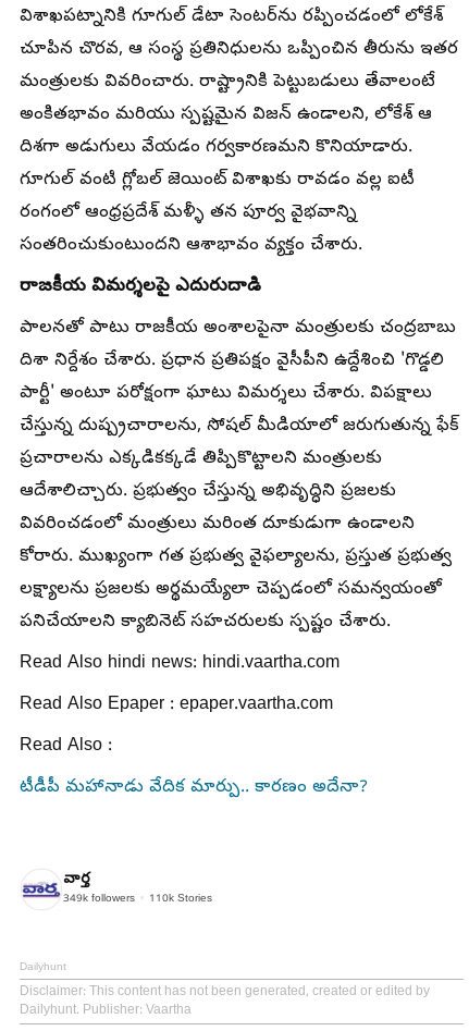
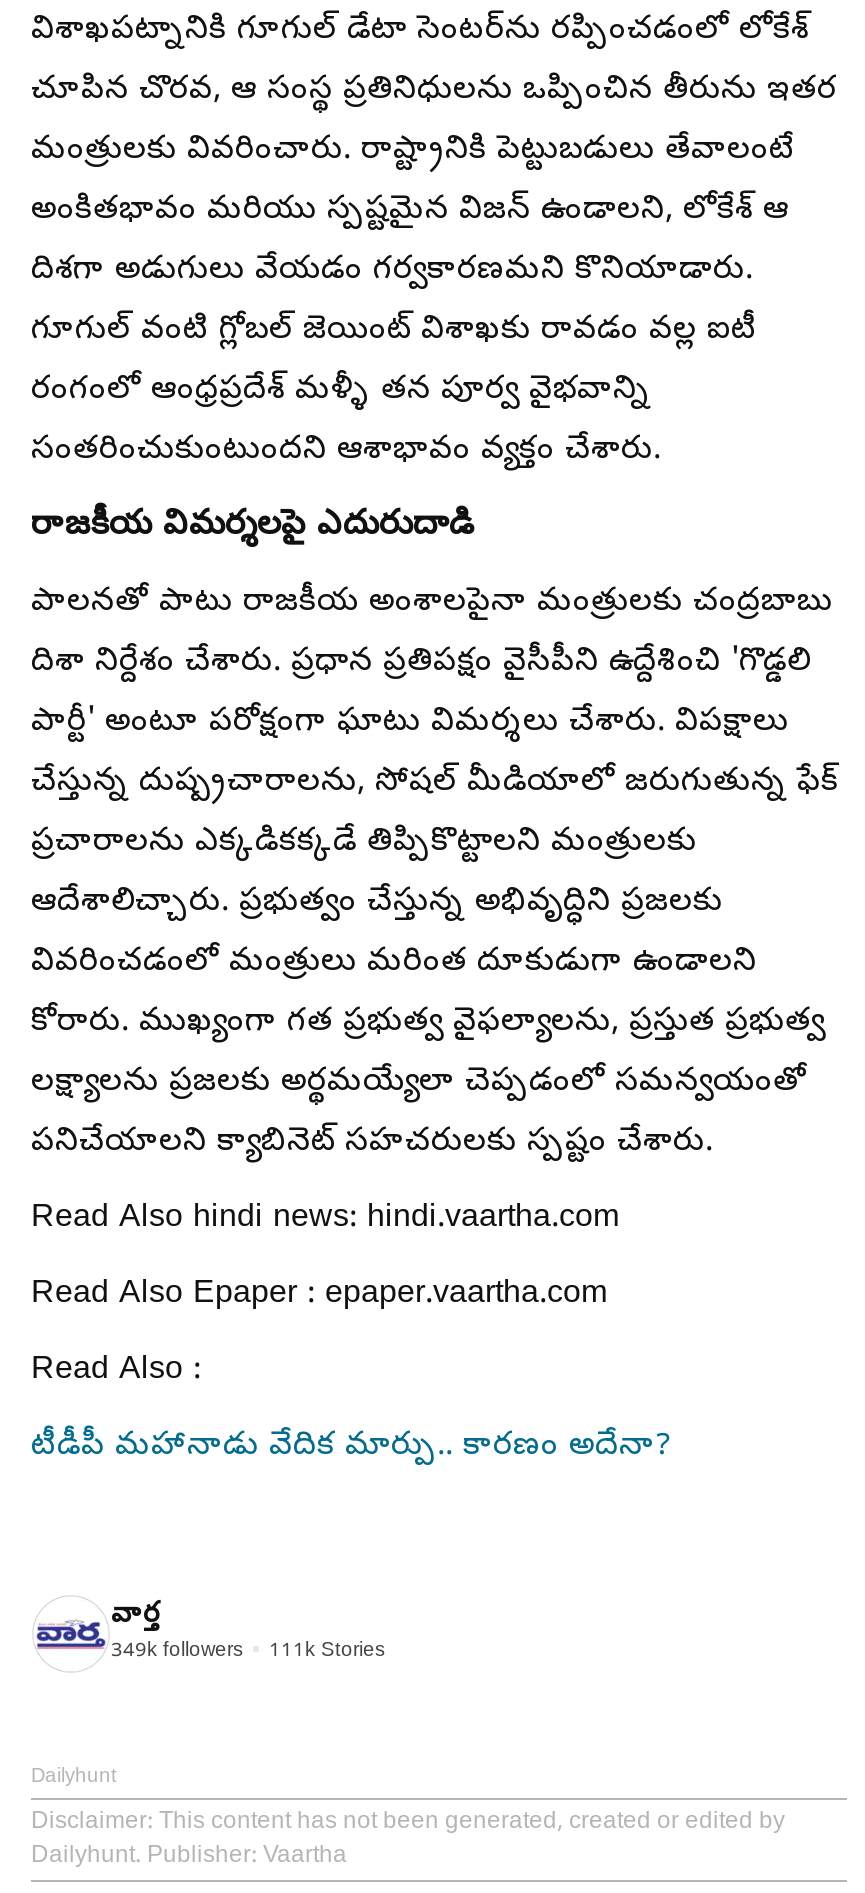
- 349k followers 110k Stories
+ 349k followers 111k Stories
